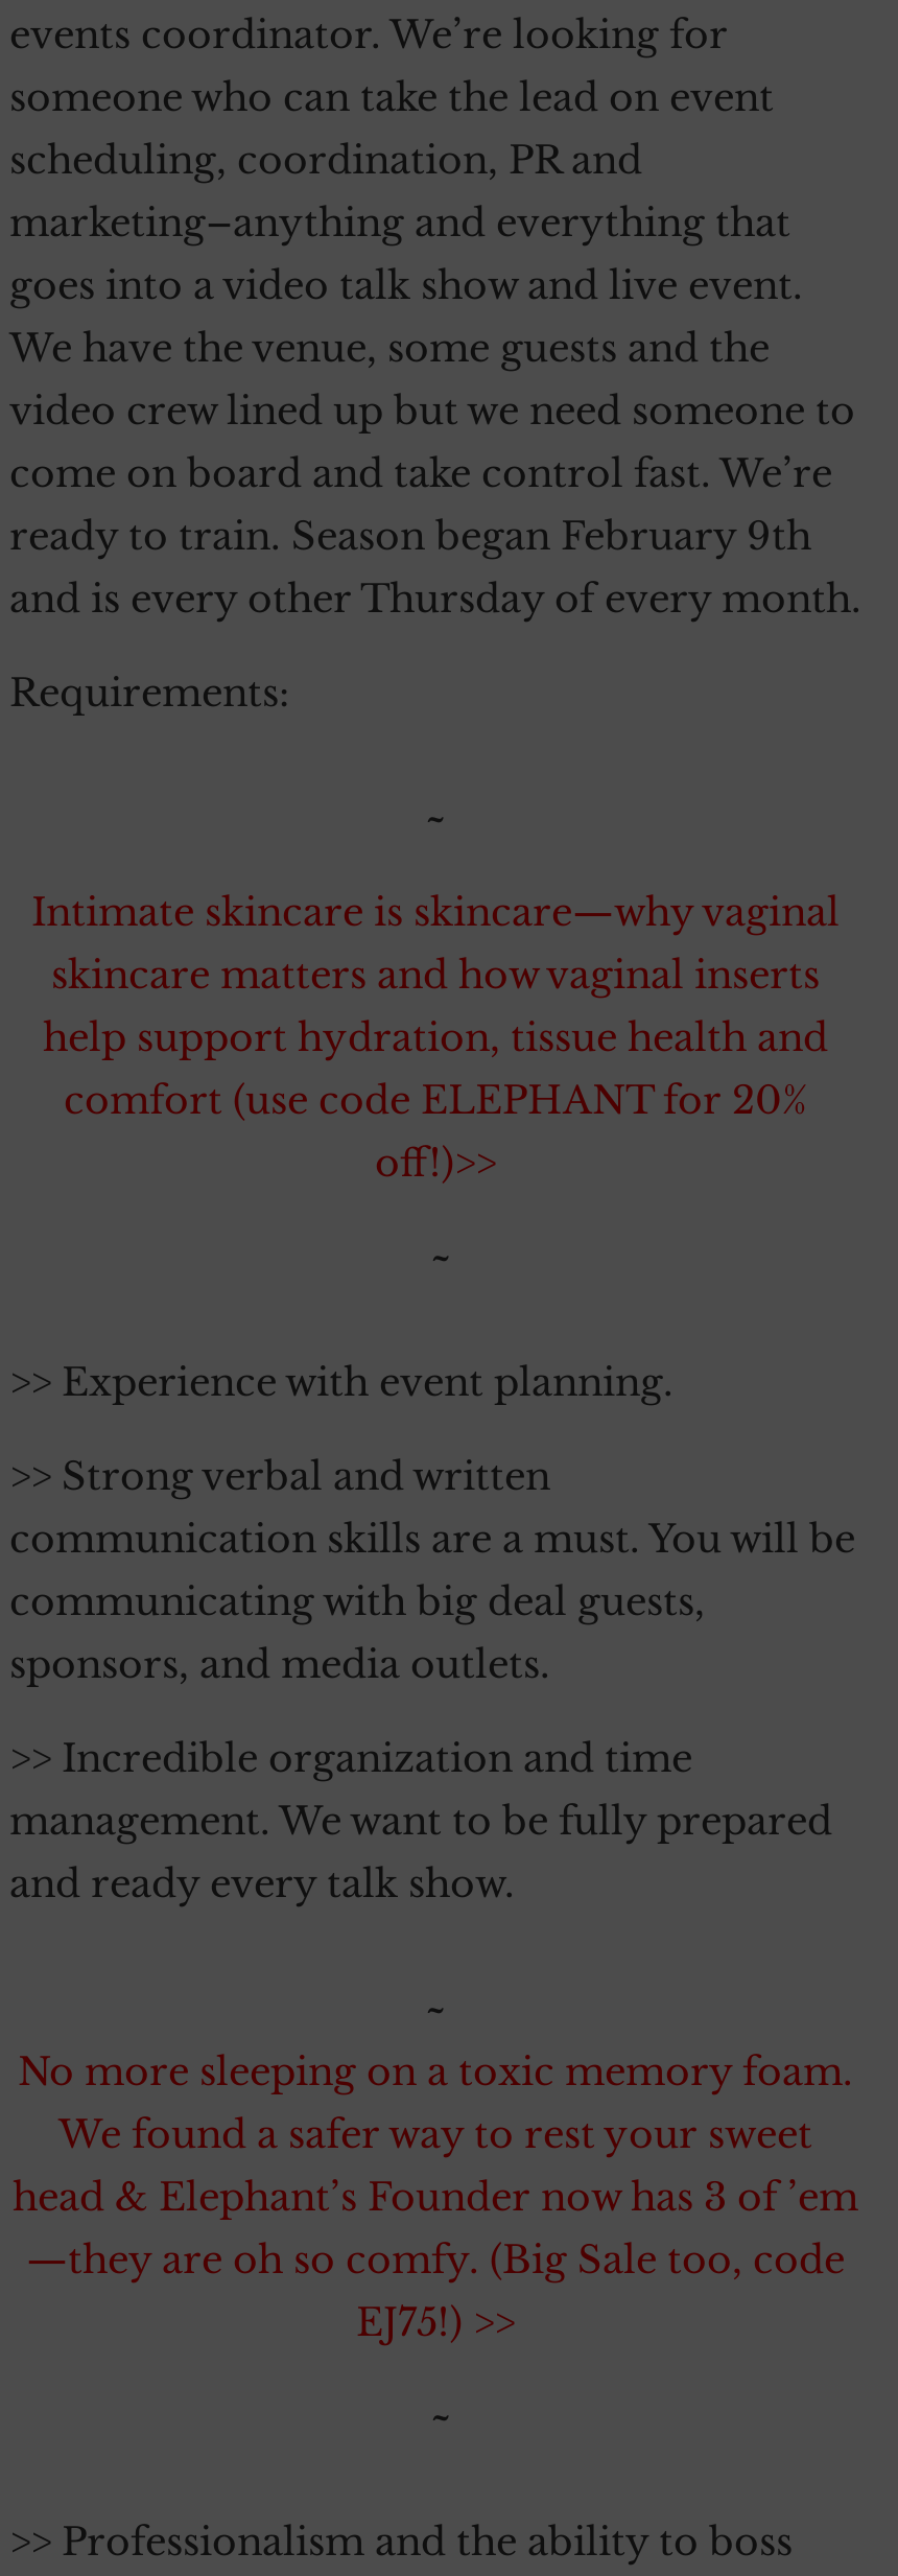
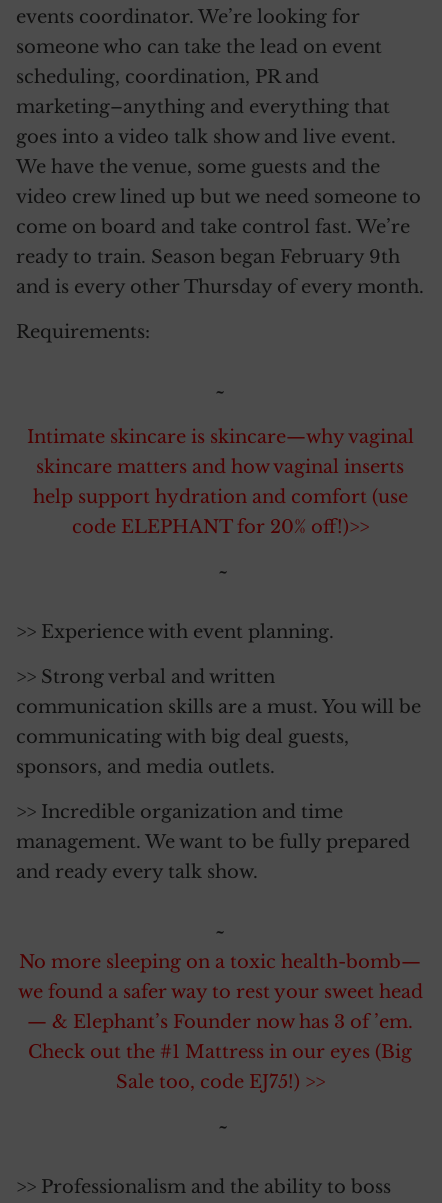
- help support hydration, tissue health and
- comfort (use code ELEPHANT for 20%
- off!)>>
+ help support hydration and comfort (use
+ code ELEPHANT for 20% off!)>>

- No more sleeping on a toxic memory foam.
- We found a safer way to rest your sweet
- head & Elephant’s Founder now has 3 of ’em
- —they are oh so comfy. (Big Sale too, code
- EJ75!) >>
+ No more sleeping on a toxic health-bomb—
+ we found a safer way to rest your sweet head
+ — & Elephant’s Founder now has 3 of ’em.
+ Check out the #1 Mattress in our eyes (Big
+ Sale too, code EJ75!) >>
